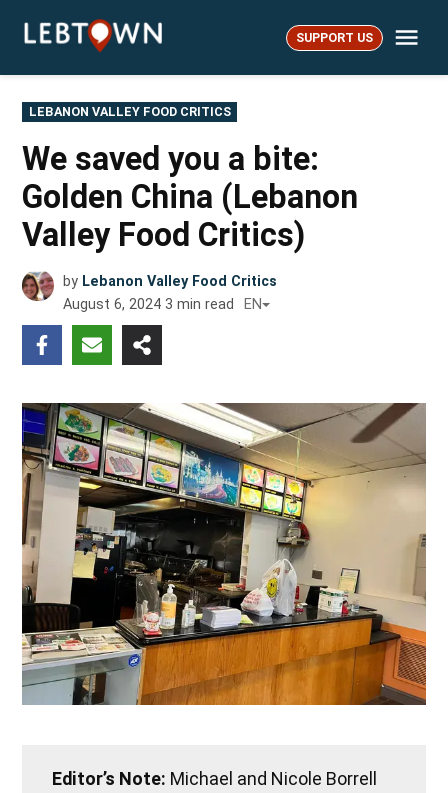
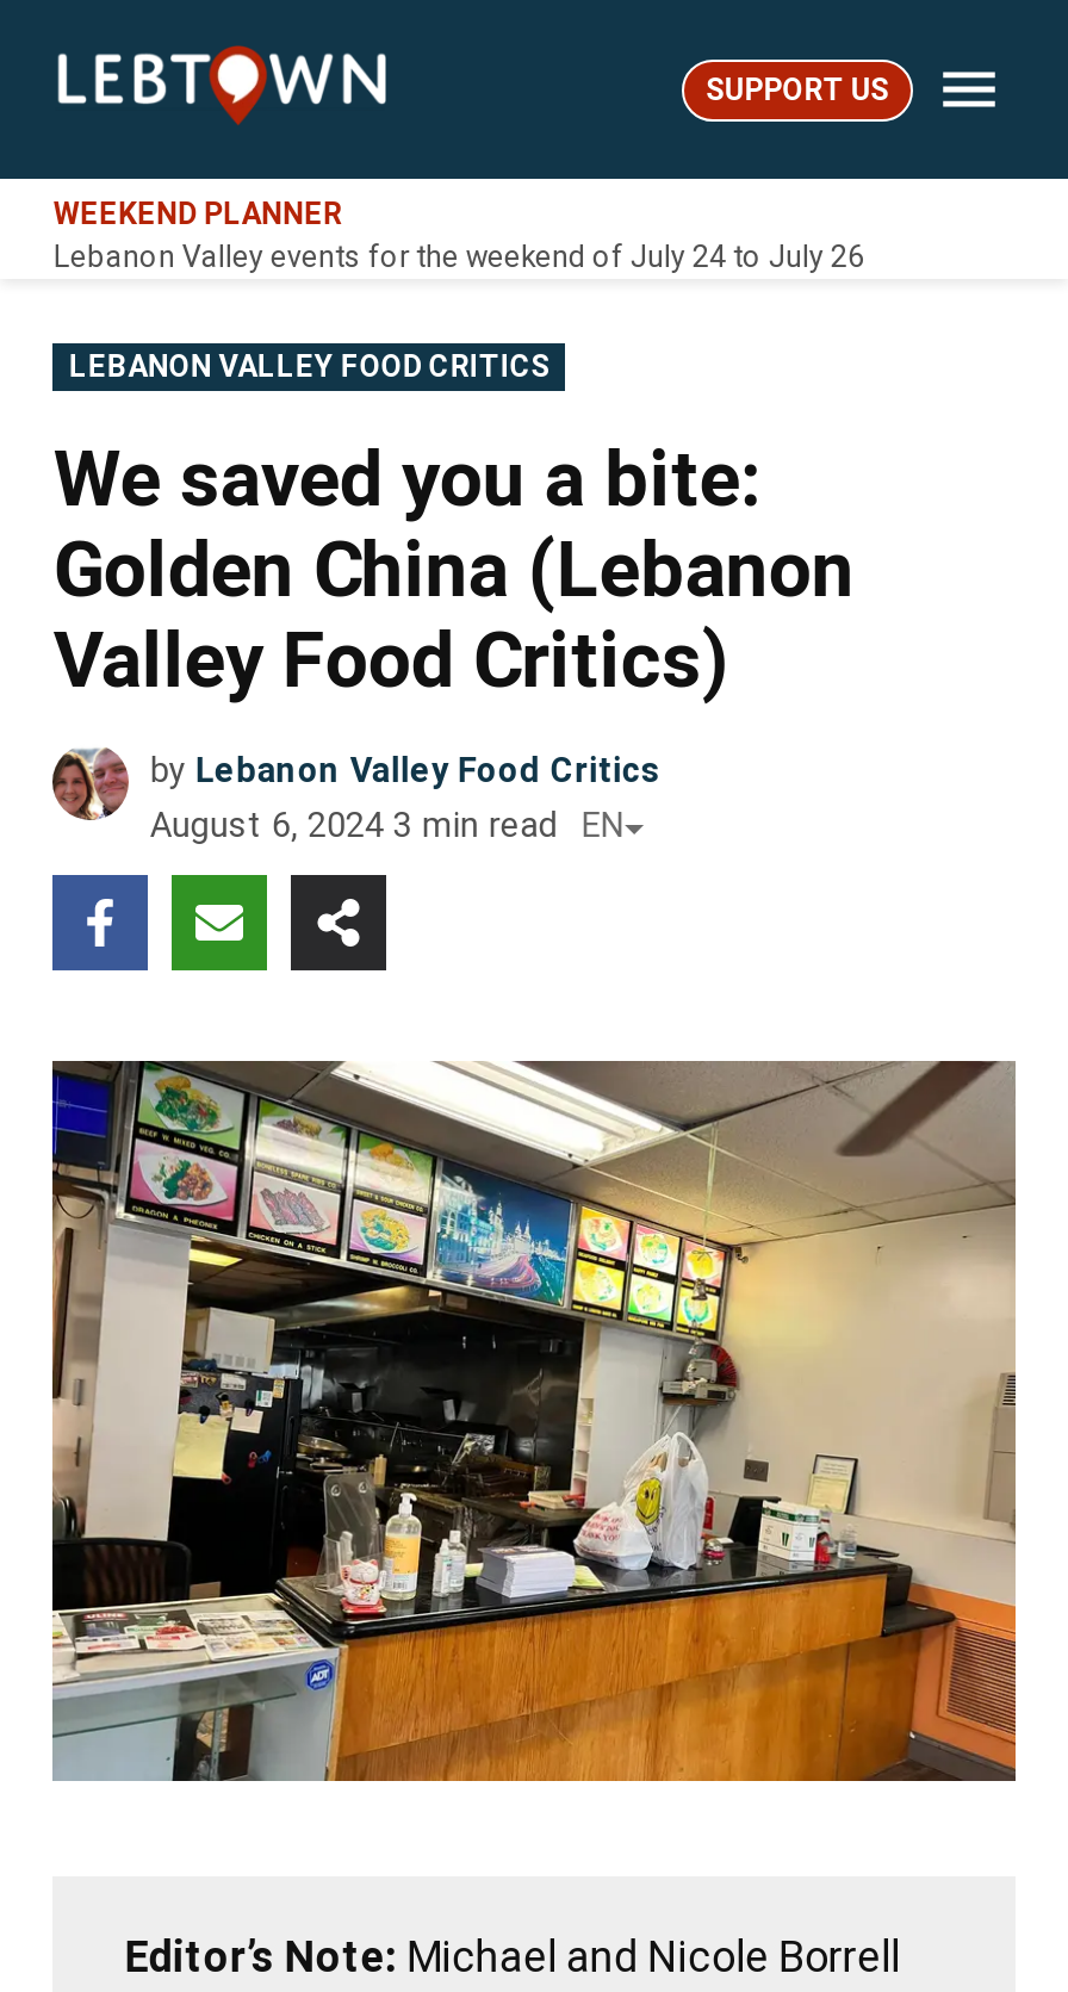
+ WEEKEND PLANNER
+ Lebanon Valley events for the weekend of July 24 to July 26
